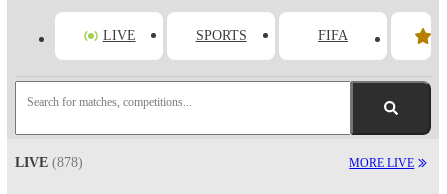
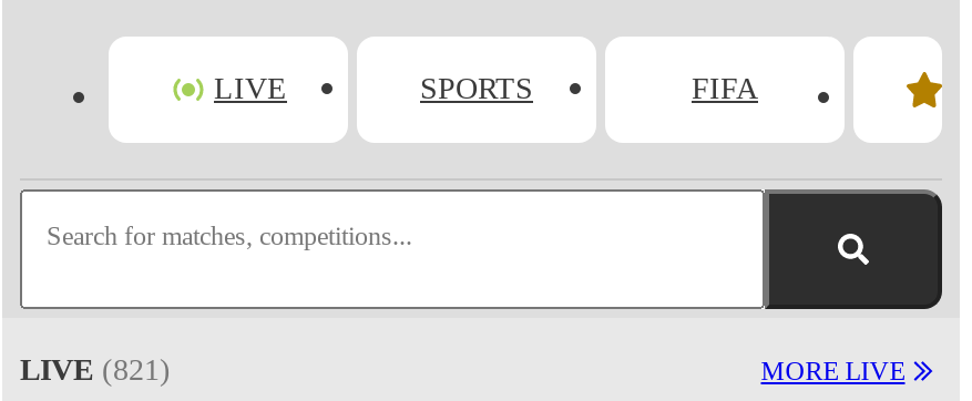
- LIVE (878)
+ LIVE (821)
